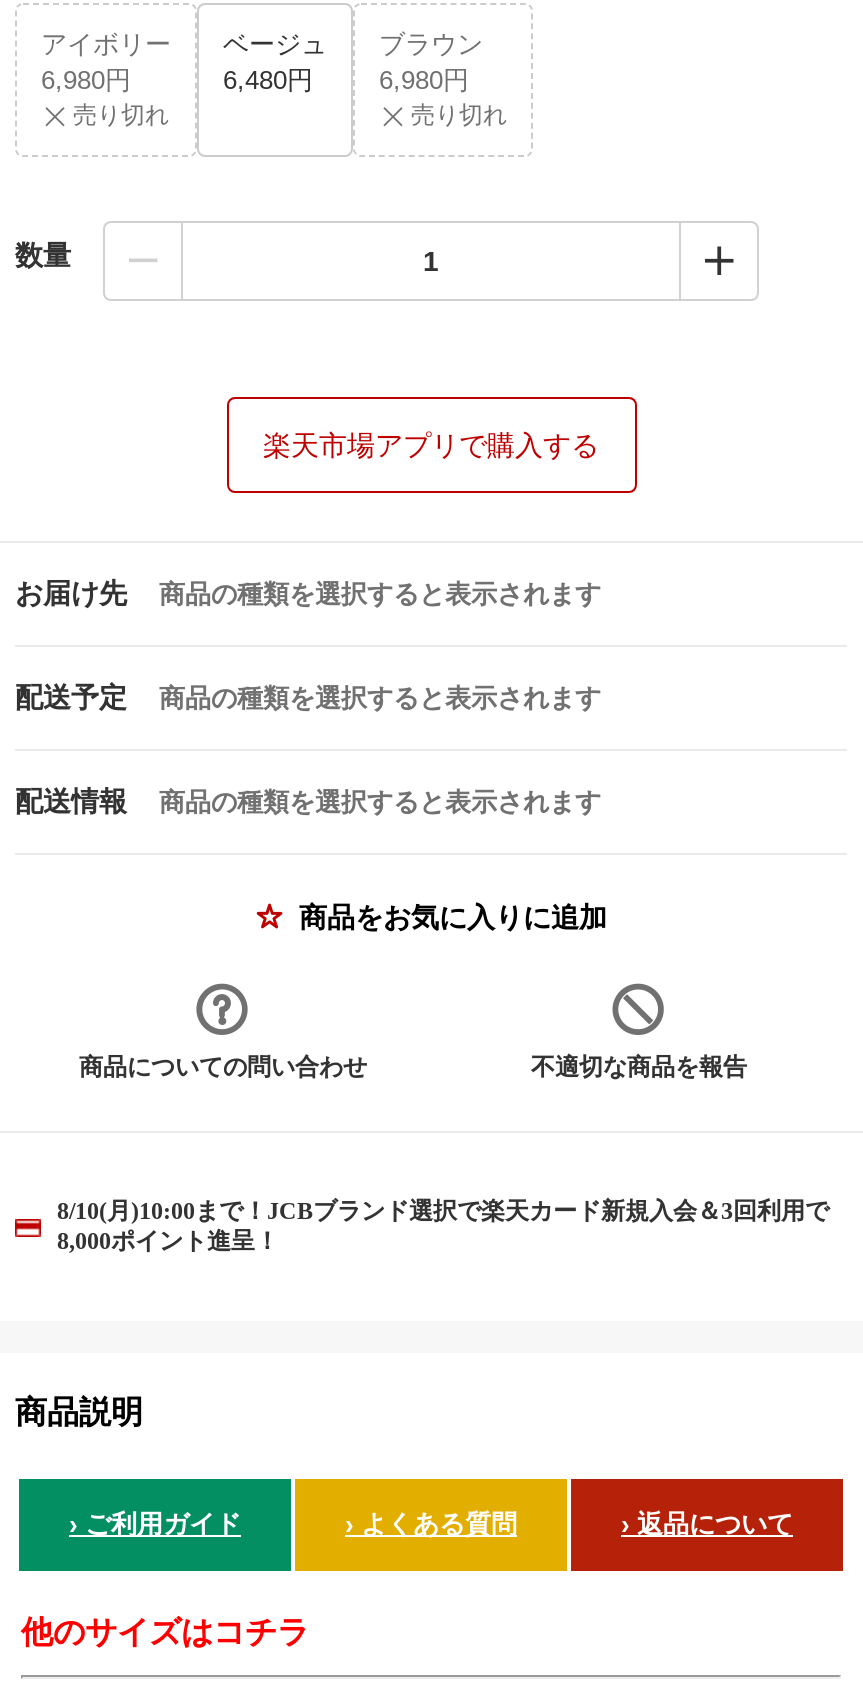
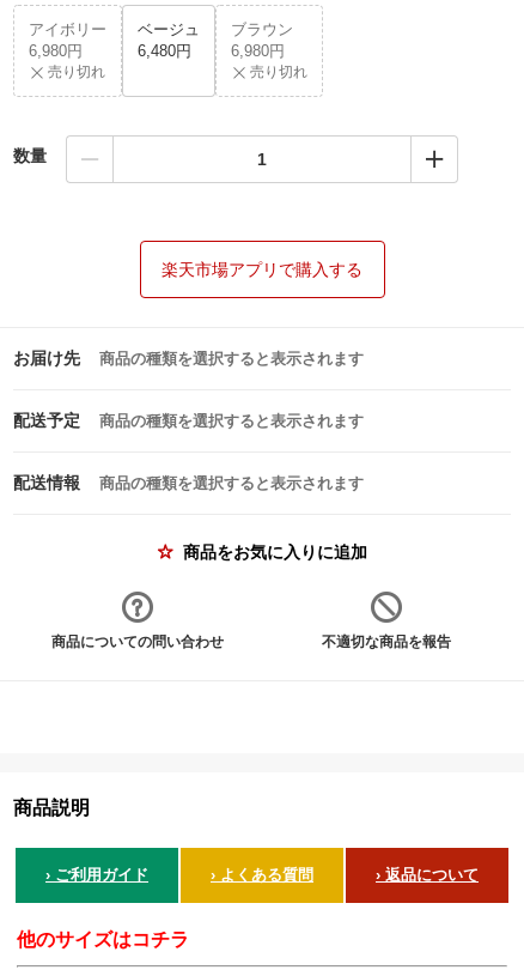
- 8/10(月)10:00まで！JCBブランド選択で楽天カード新規入会＆3回利用で
- 8,000ポイント進呈！
